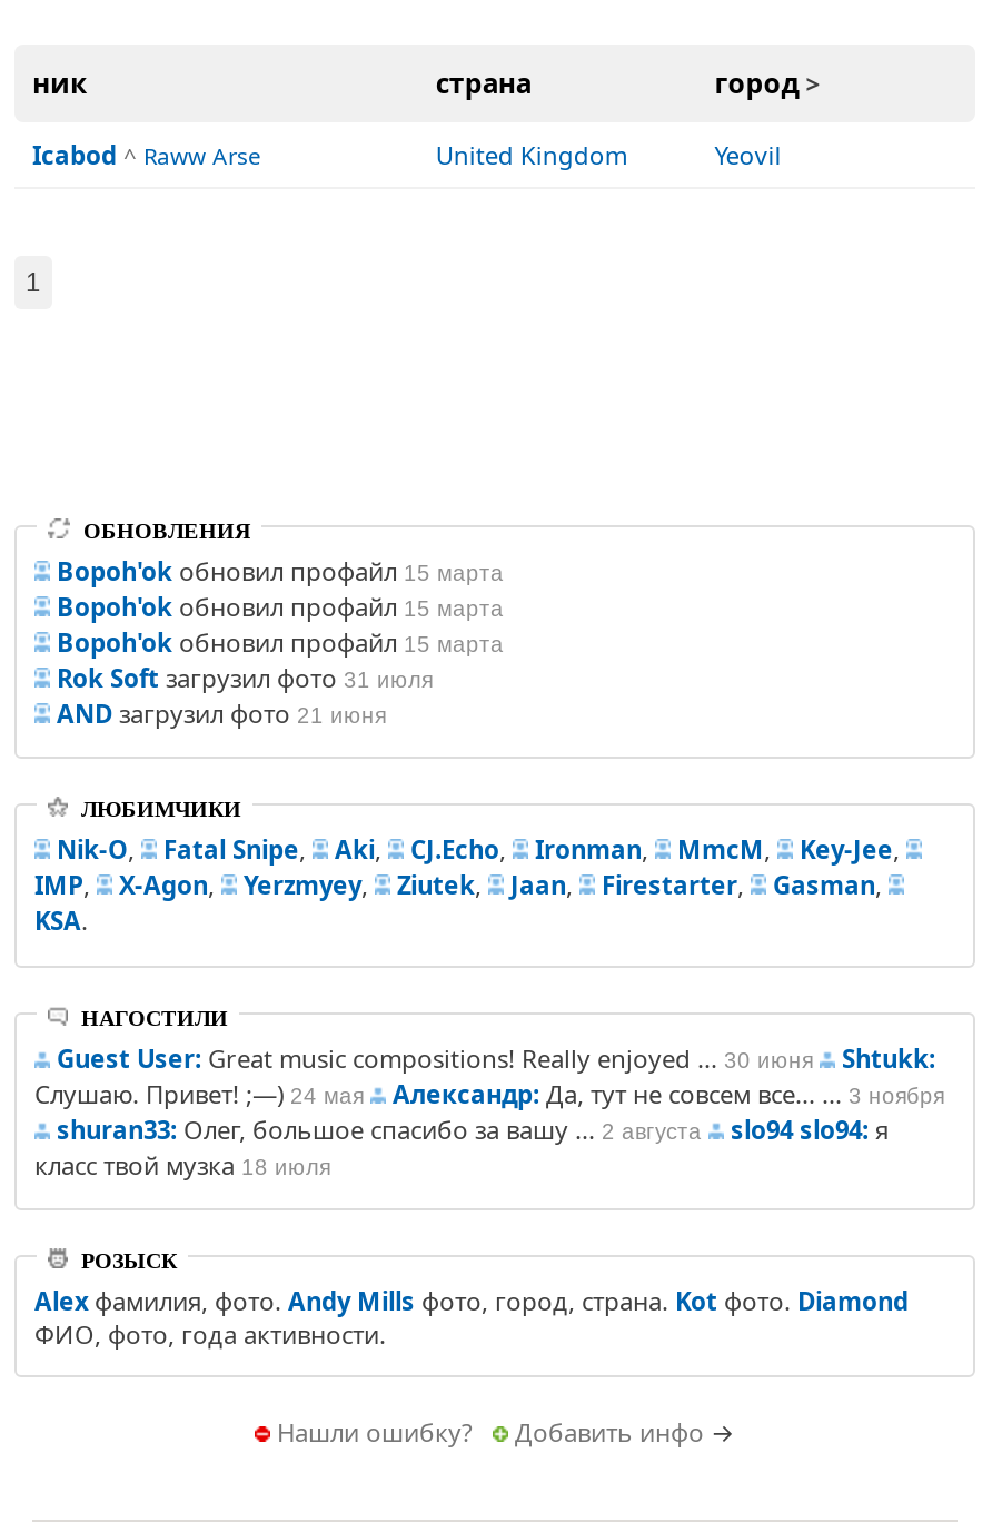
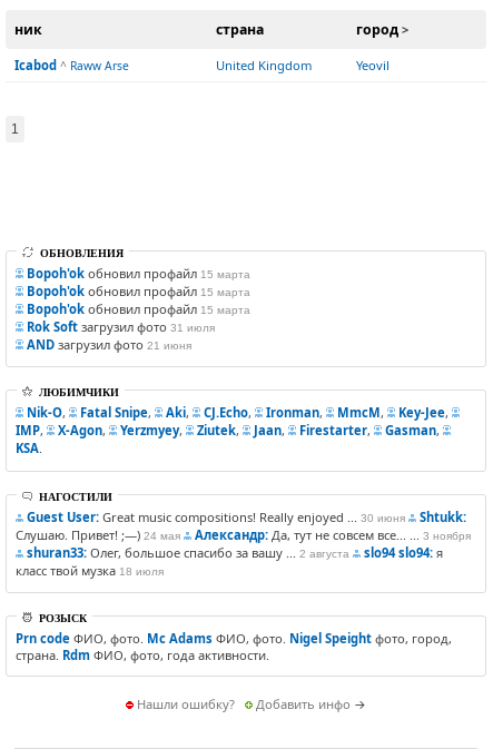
- Alex фамилия, фото. Andy Mills фото, город, страна. Kot фото. Diamond
- ФИО, фото, года активности.
+ Prn code ФИО, фото. Mc Adams ФИО, фото. Nigel Speight фото, город,
+ страна. Rdm ФИО, фото, года активности.
